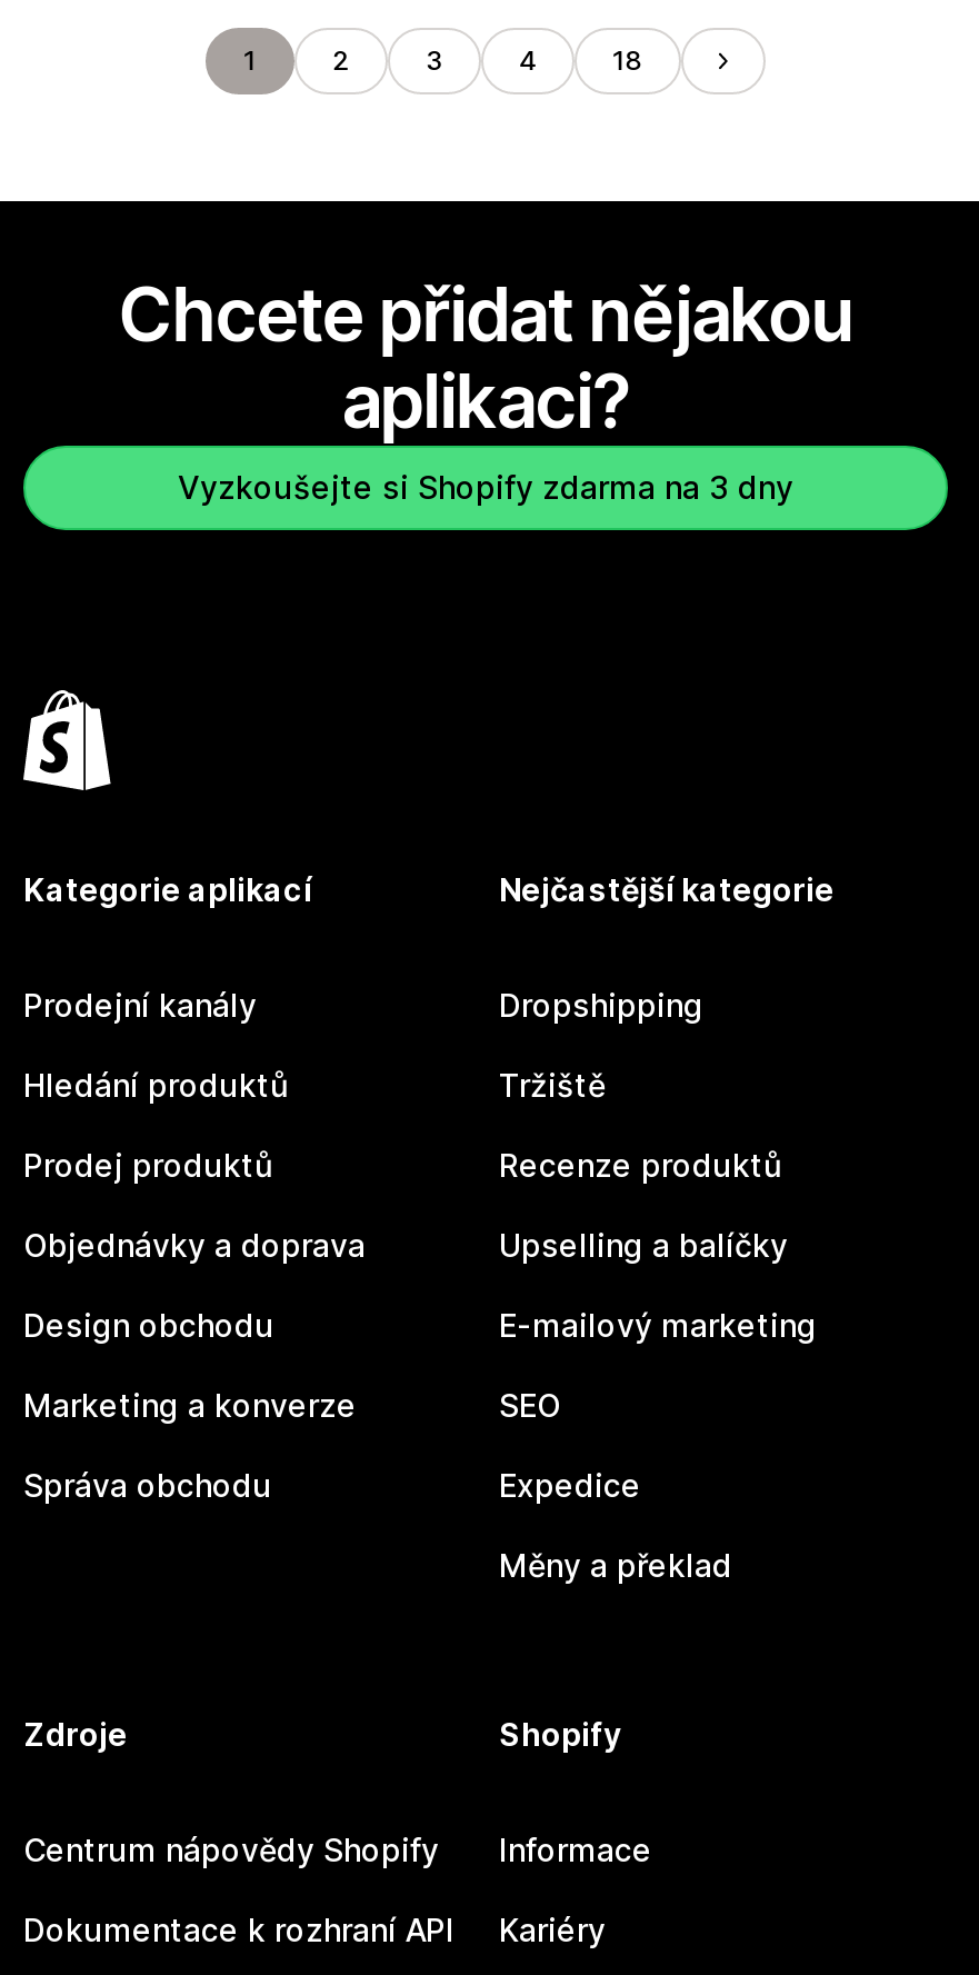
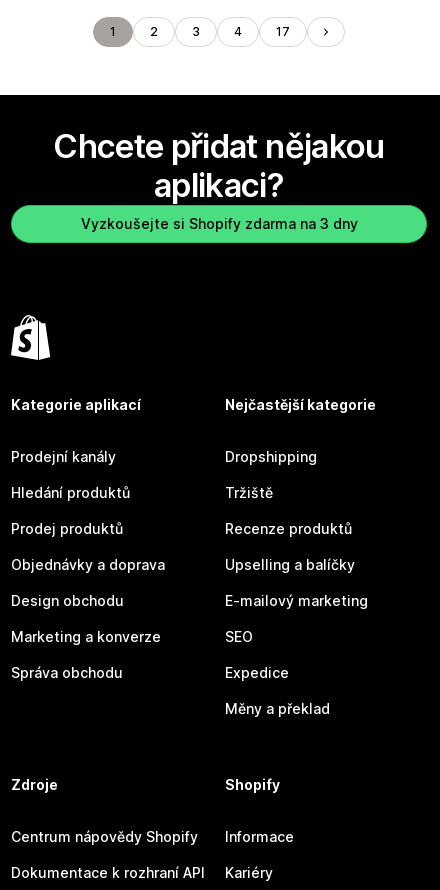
- 18
+ 17
